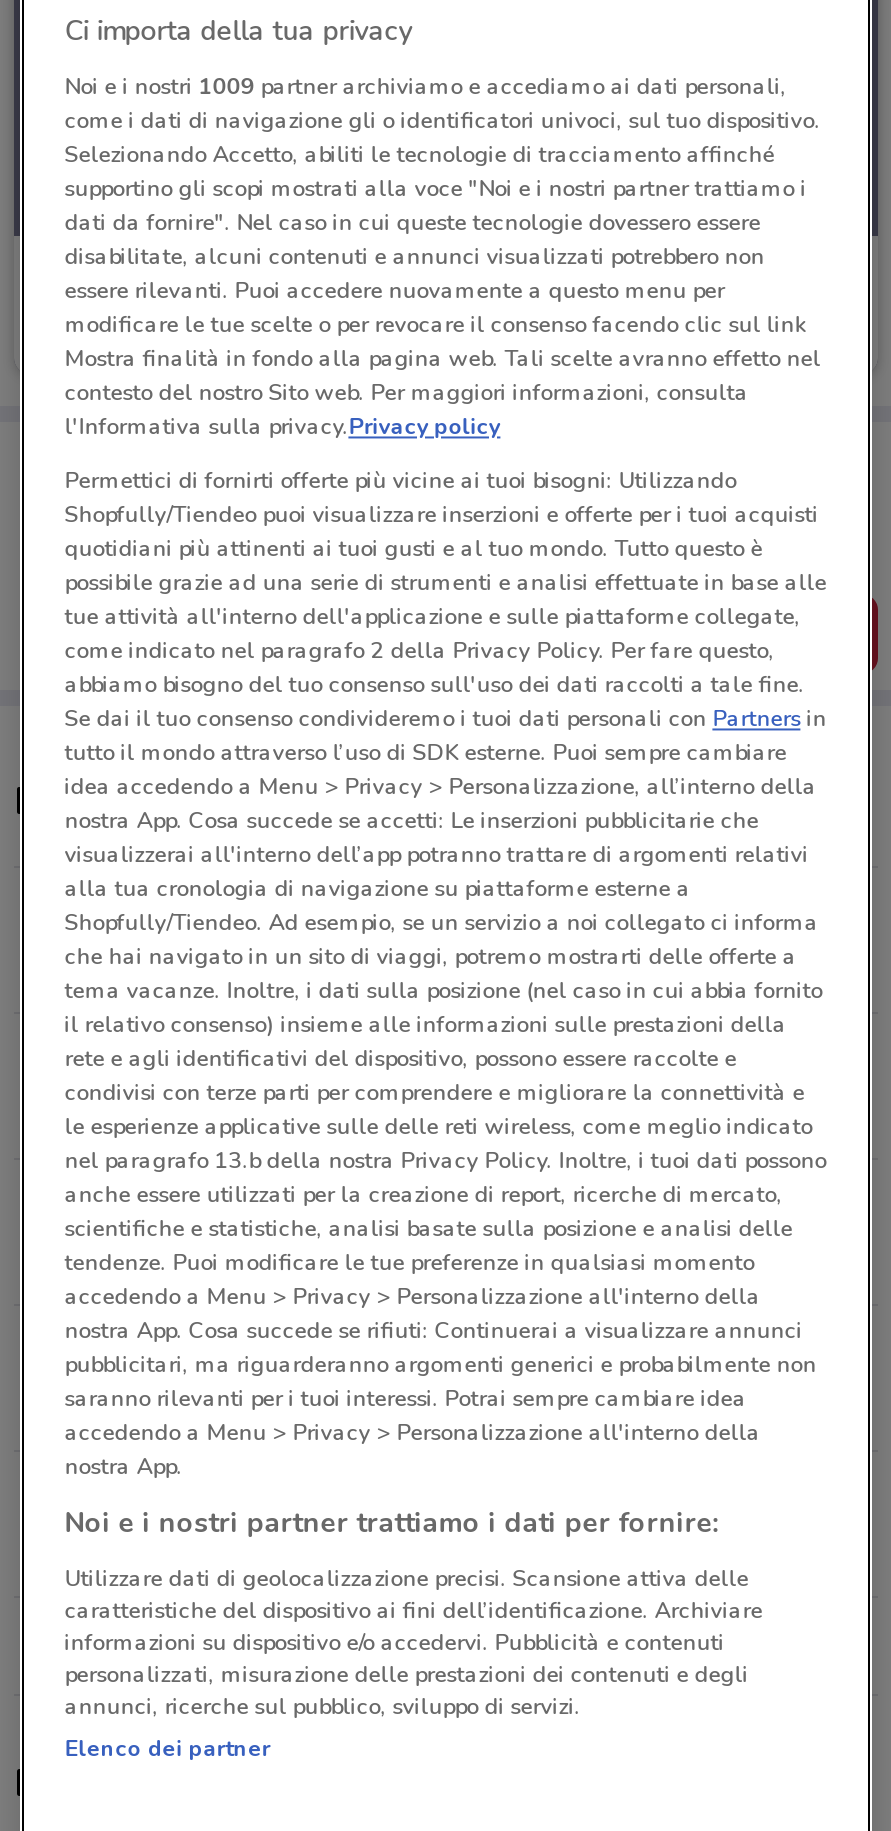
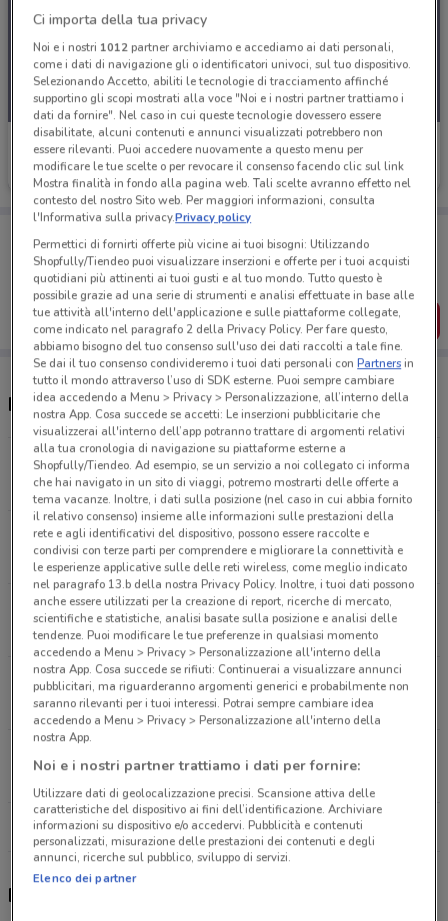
- Noi e i nostri 1009 partner archiviamo e accediamo ai dati personali,
+ Noi e i nostri 1012 partner archiviamo e accediamo ai dati personali,
